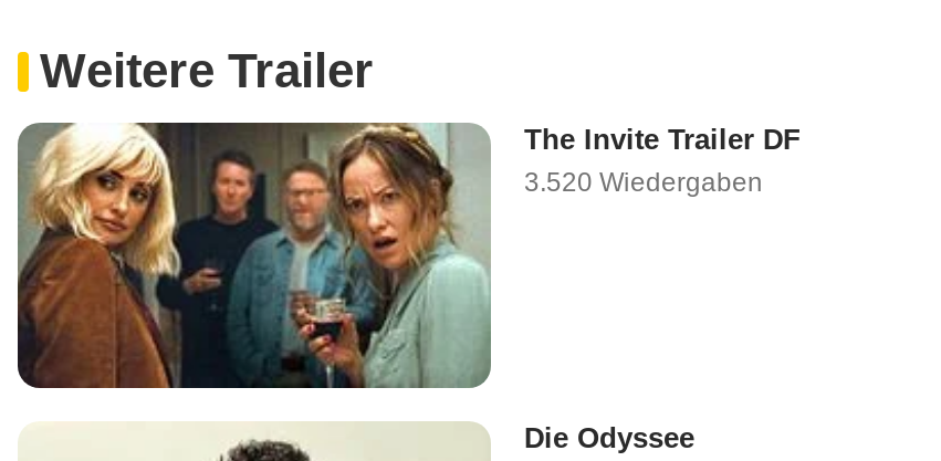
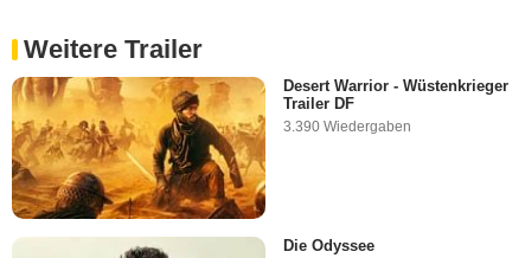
- [image]
- The Invite Trailer DF
- 3.520 Wiedergaben
+ [image]
+ Desert Warrior - Wüstenkrieger
+ Trailer DF
+ 3.390 Wiedergaben
